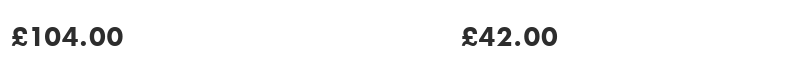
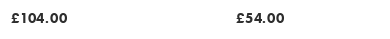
- £42.00
+ £54.00
